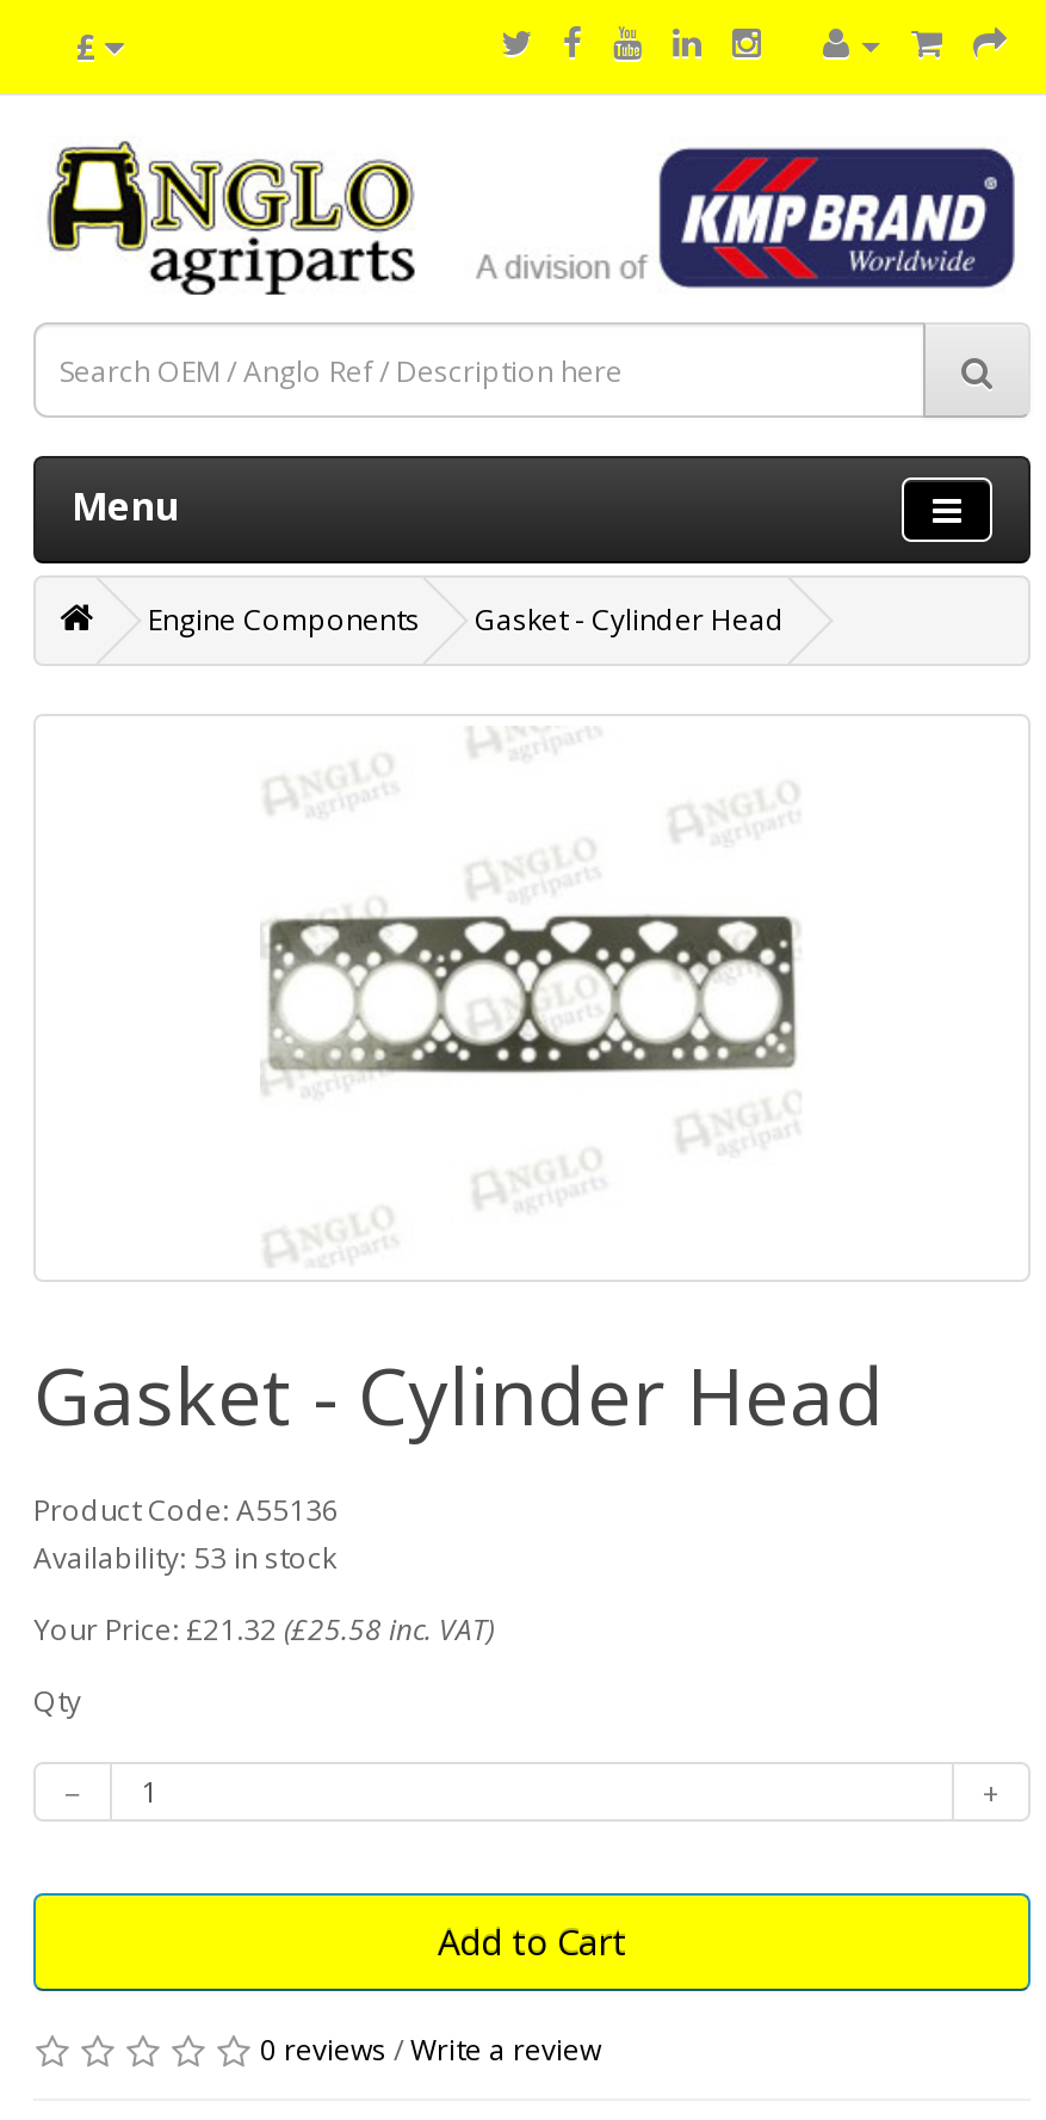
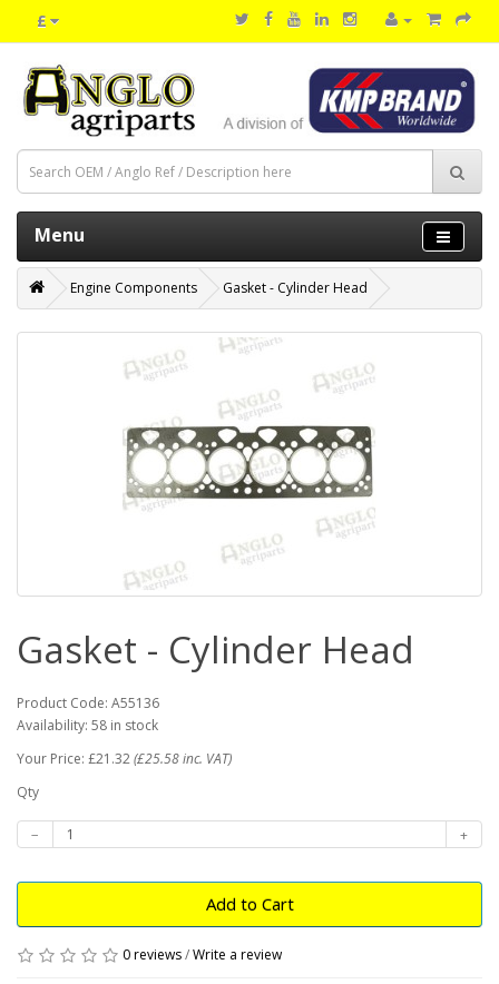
- Availability: 53 in stock
+ Availability: 58 in stock
